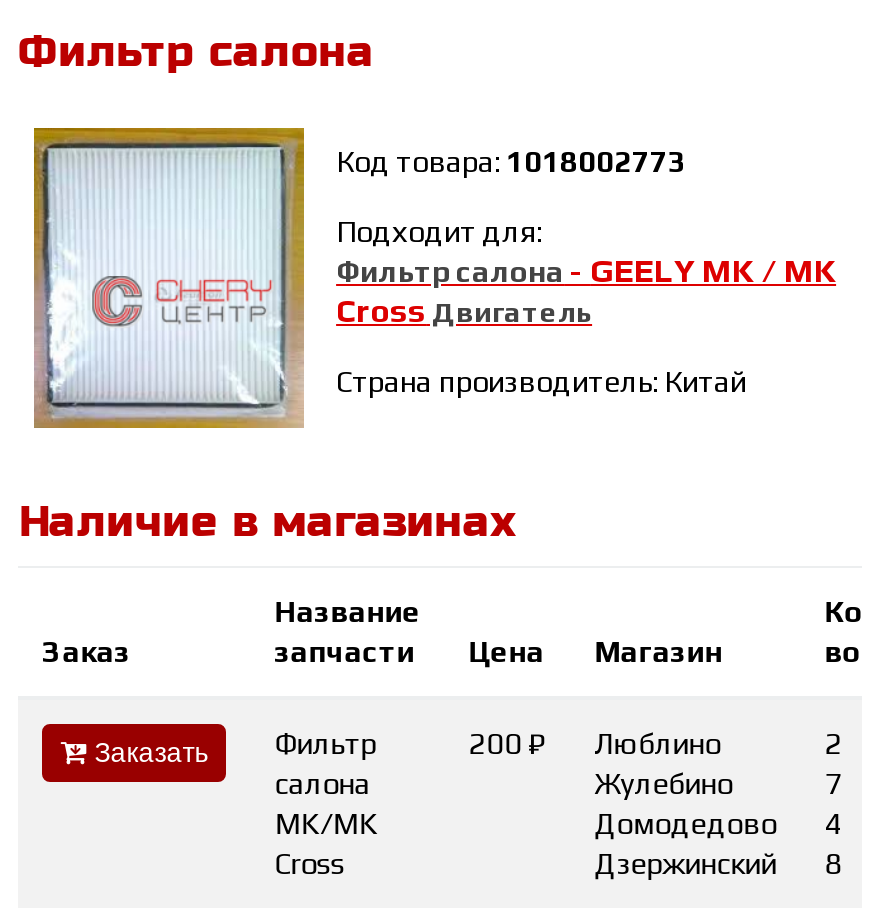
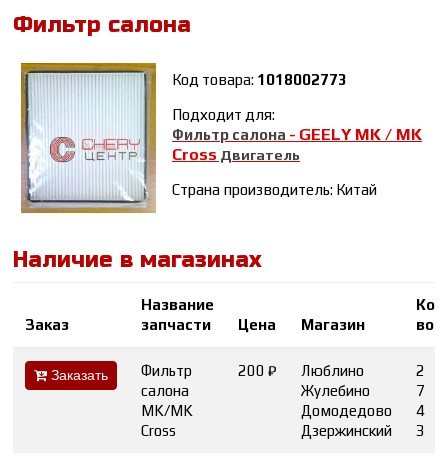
- Дзержинский 8
+ Дзержинский 3
